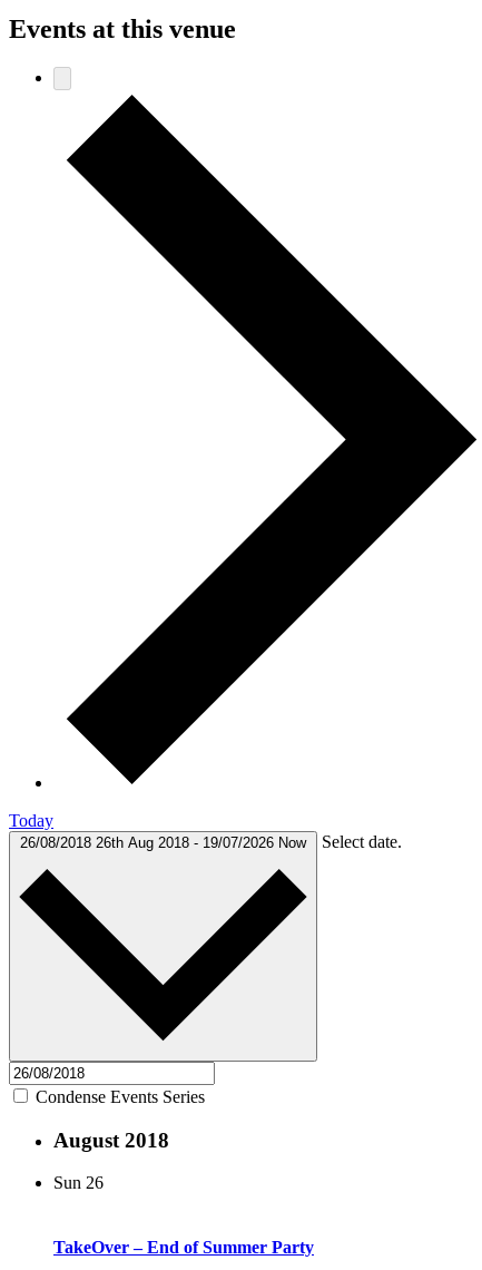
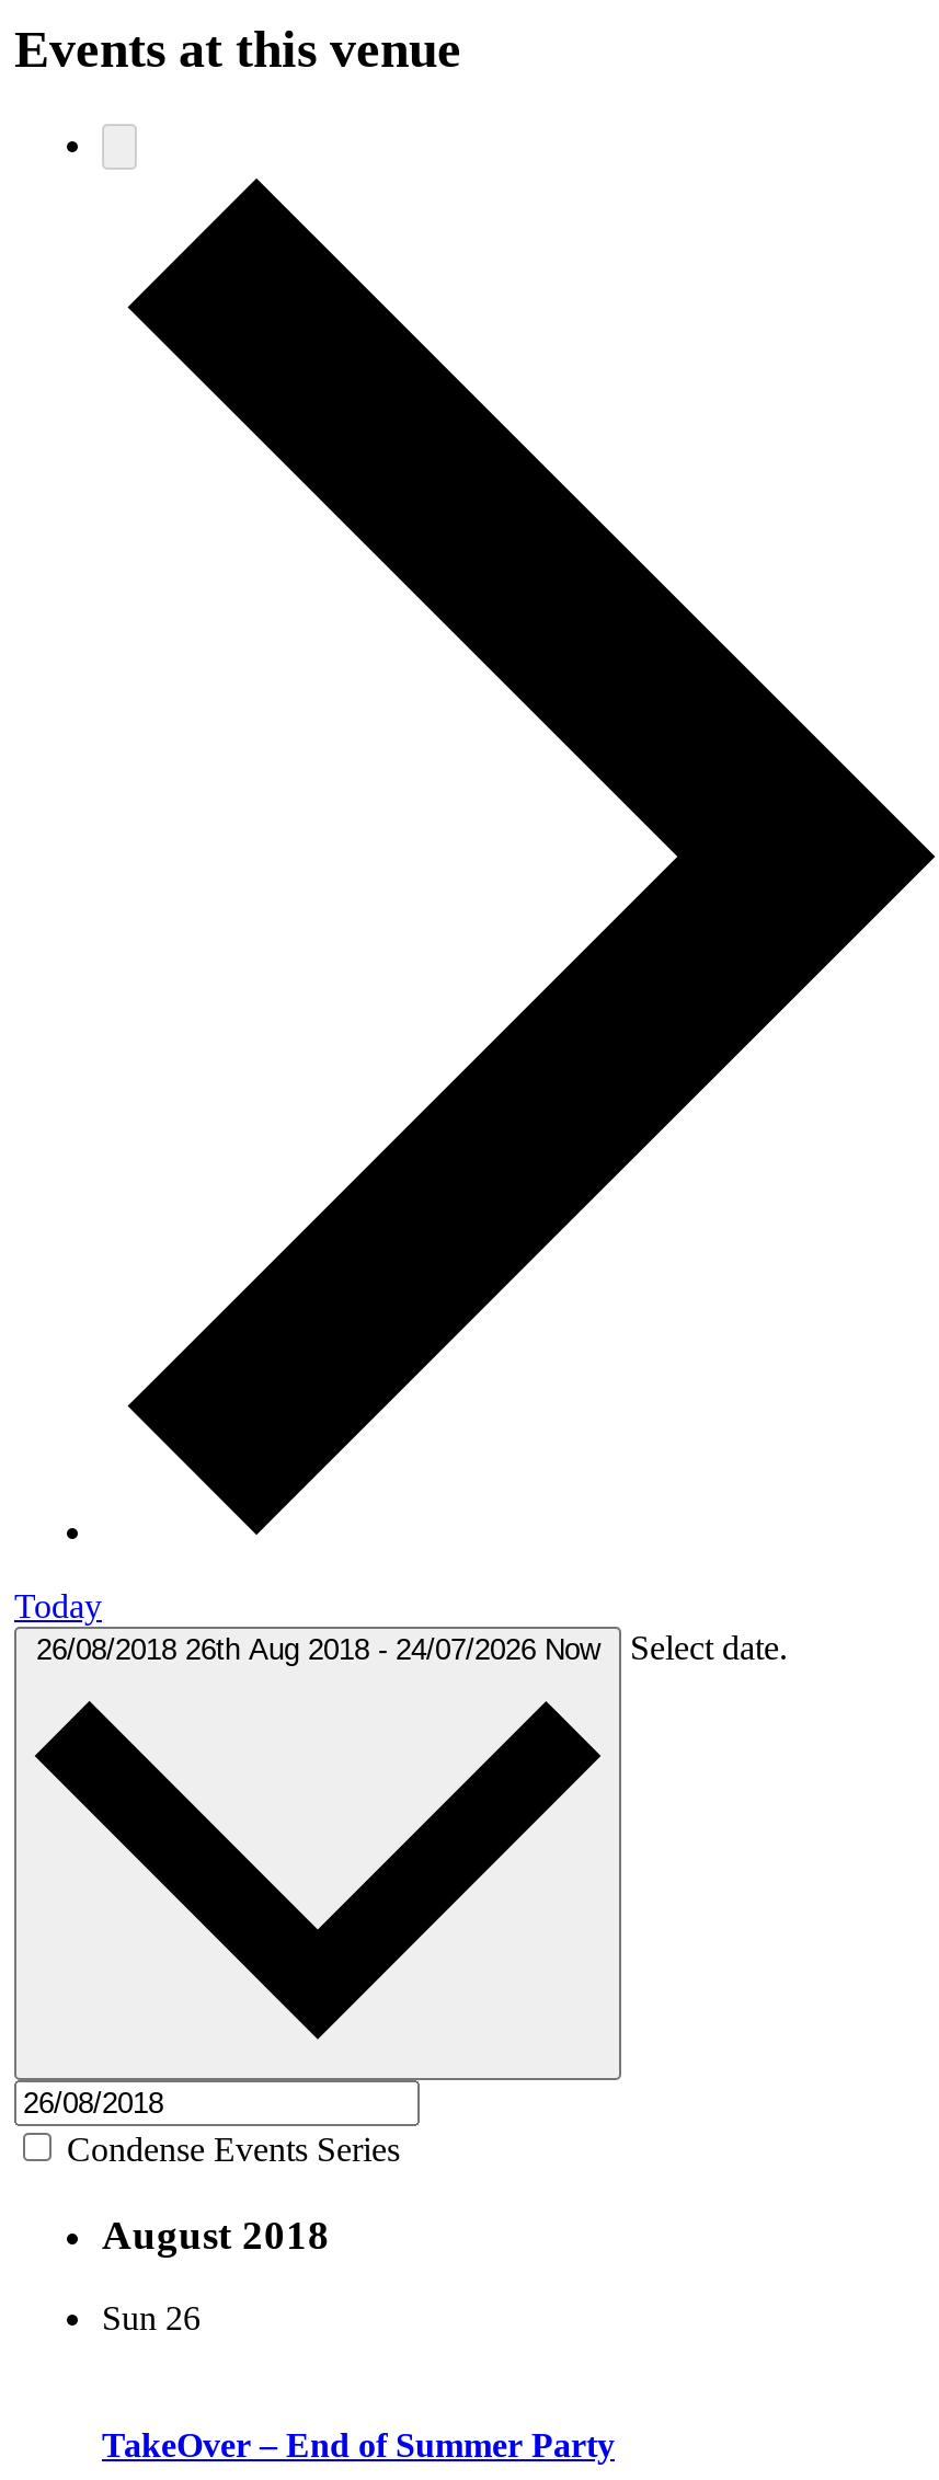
- 26/08/2018 26th Aug 2018 - 19/07/2026 Now Select date.
+ 26/08/2018 26th Aug 2018 - 24/07/2026 Now Select date.
